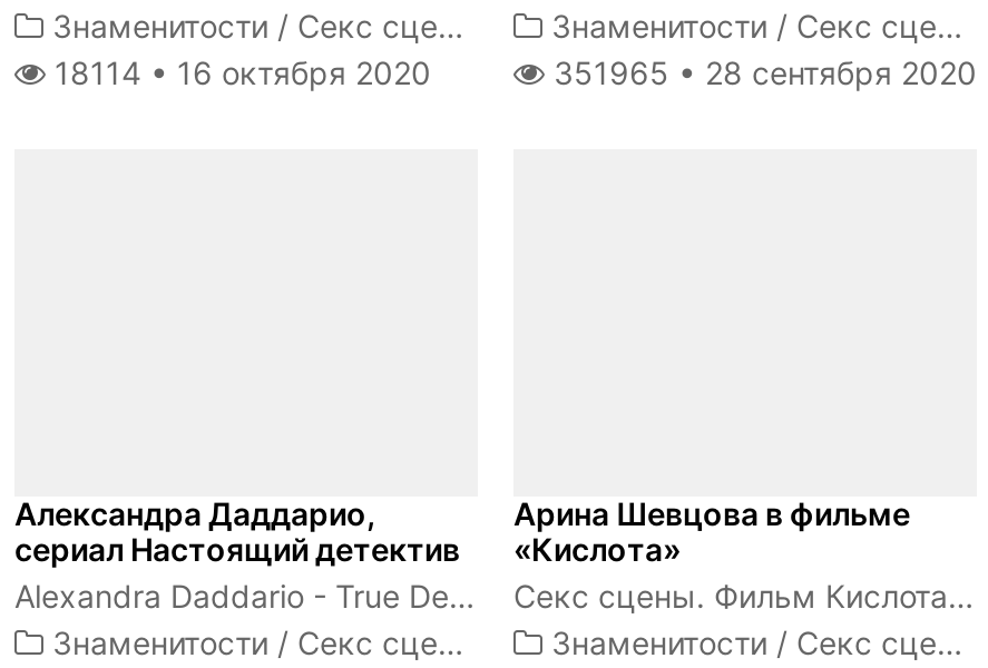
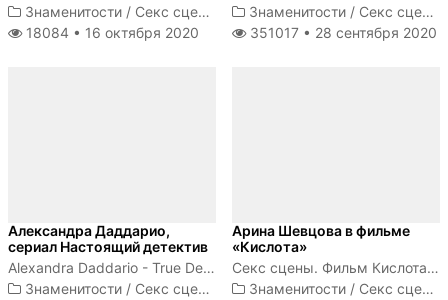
- 18114 • 16 октября 2020
+ 18084 • 16 октября 2020

- 351965 • 28 сентября 2020
+ 351017 • 28 сентября 2020
